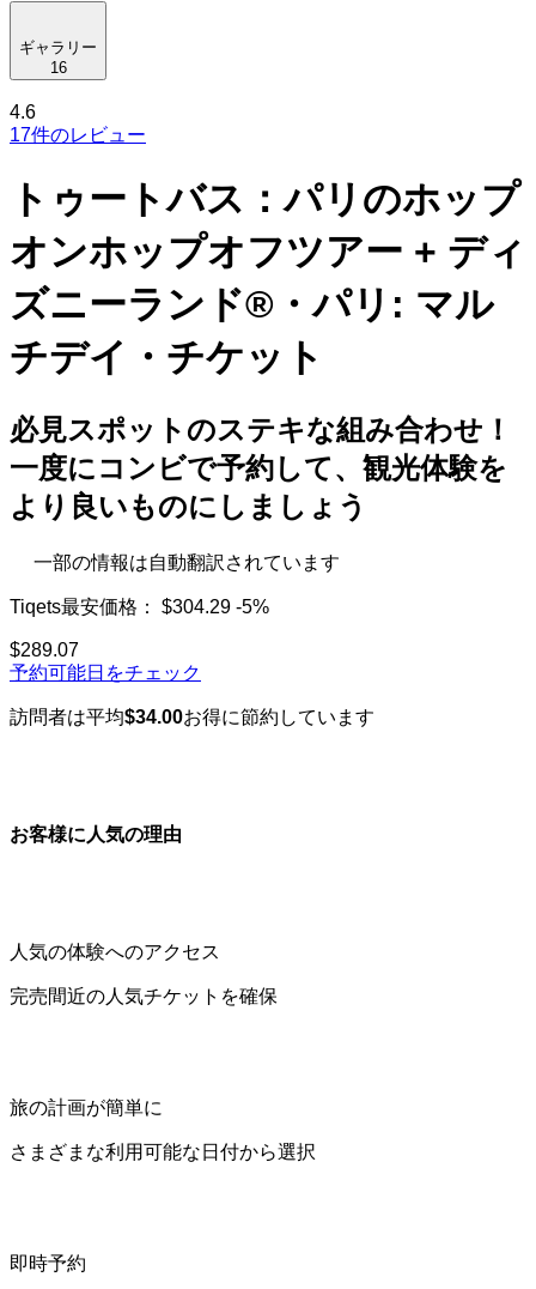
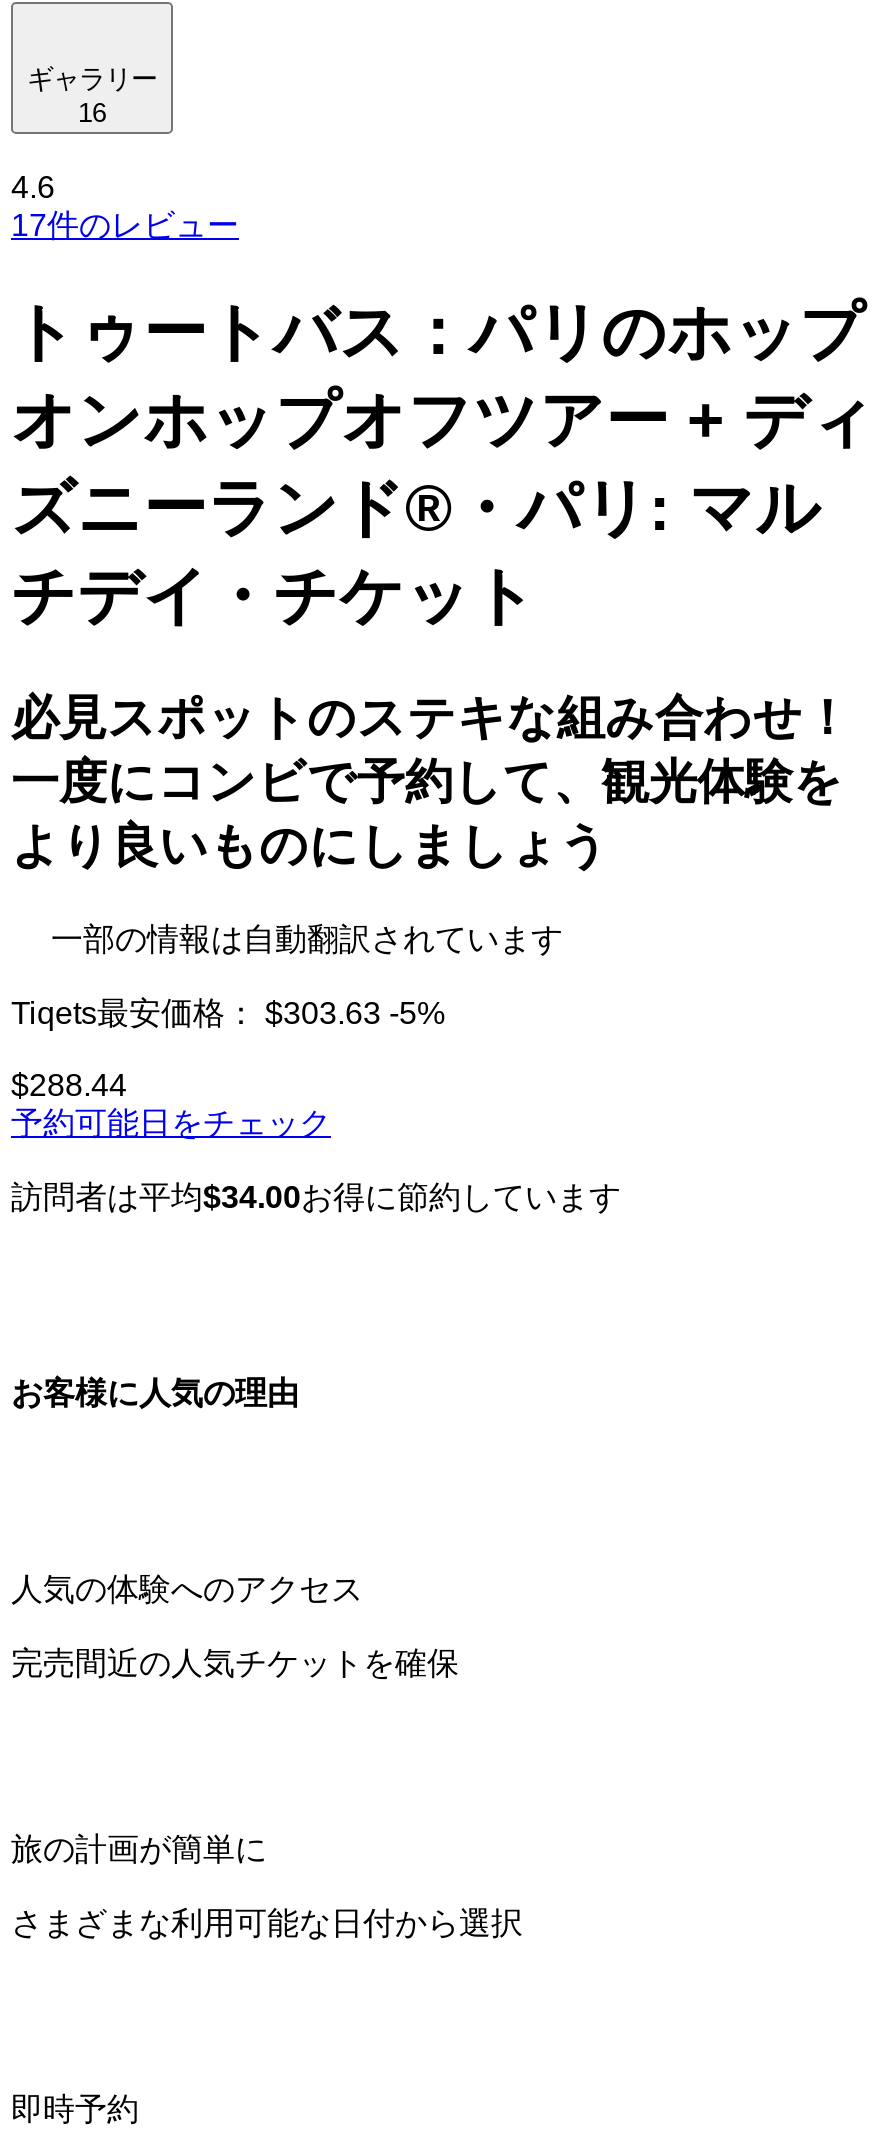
- Tiqets最安価格：$304.29 -5%
+ Tiqets最安価格：$303.63 -5%

- $289.07
+ $288.44
